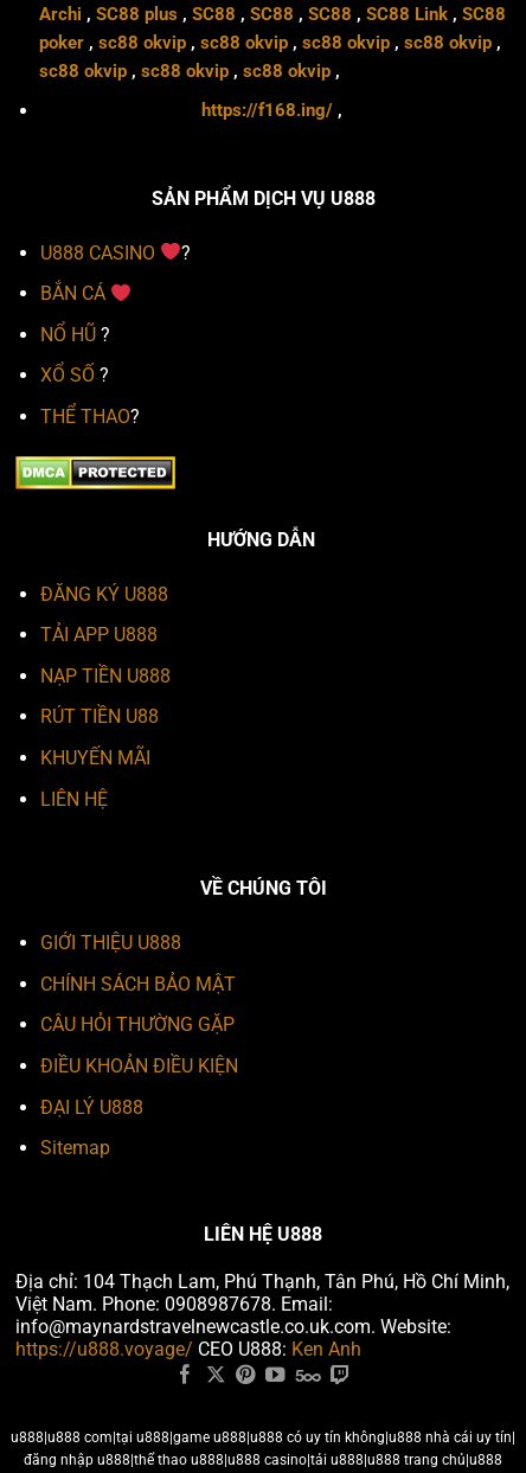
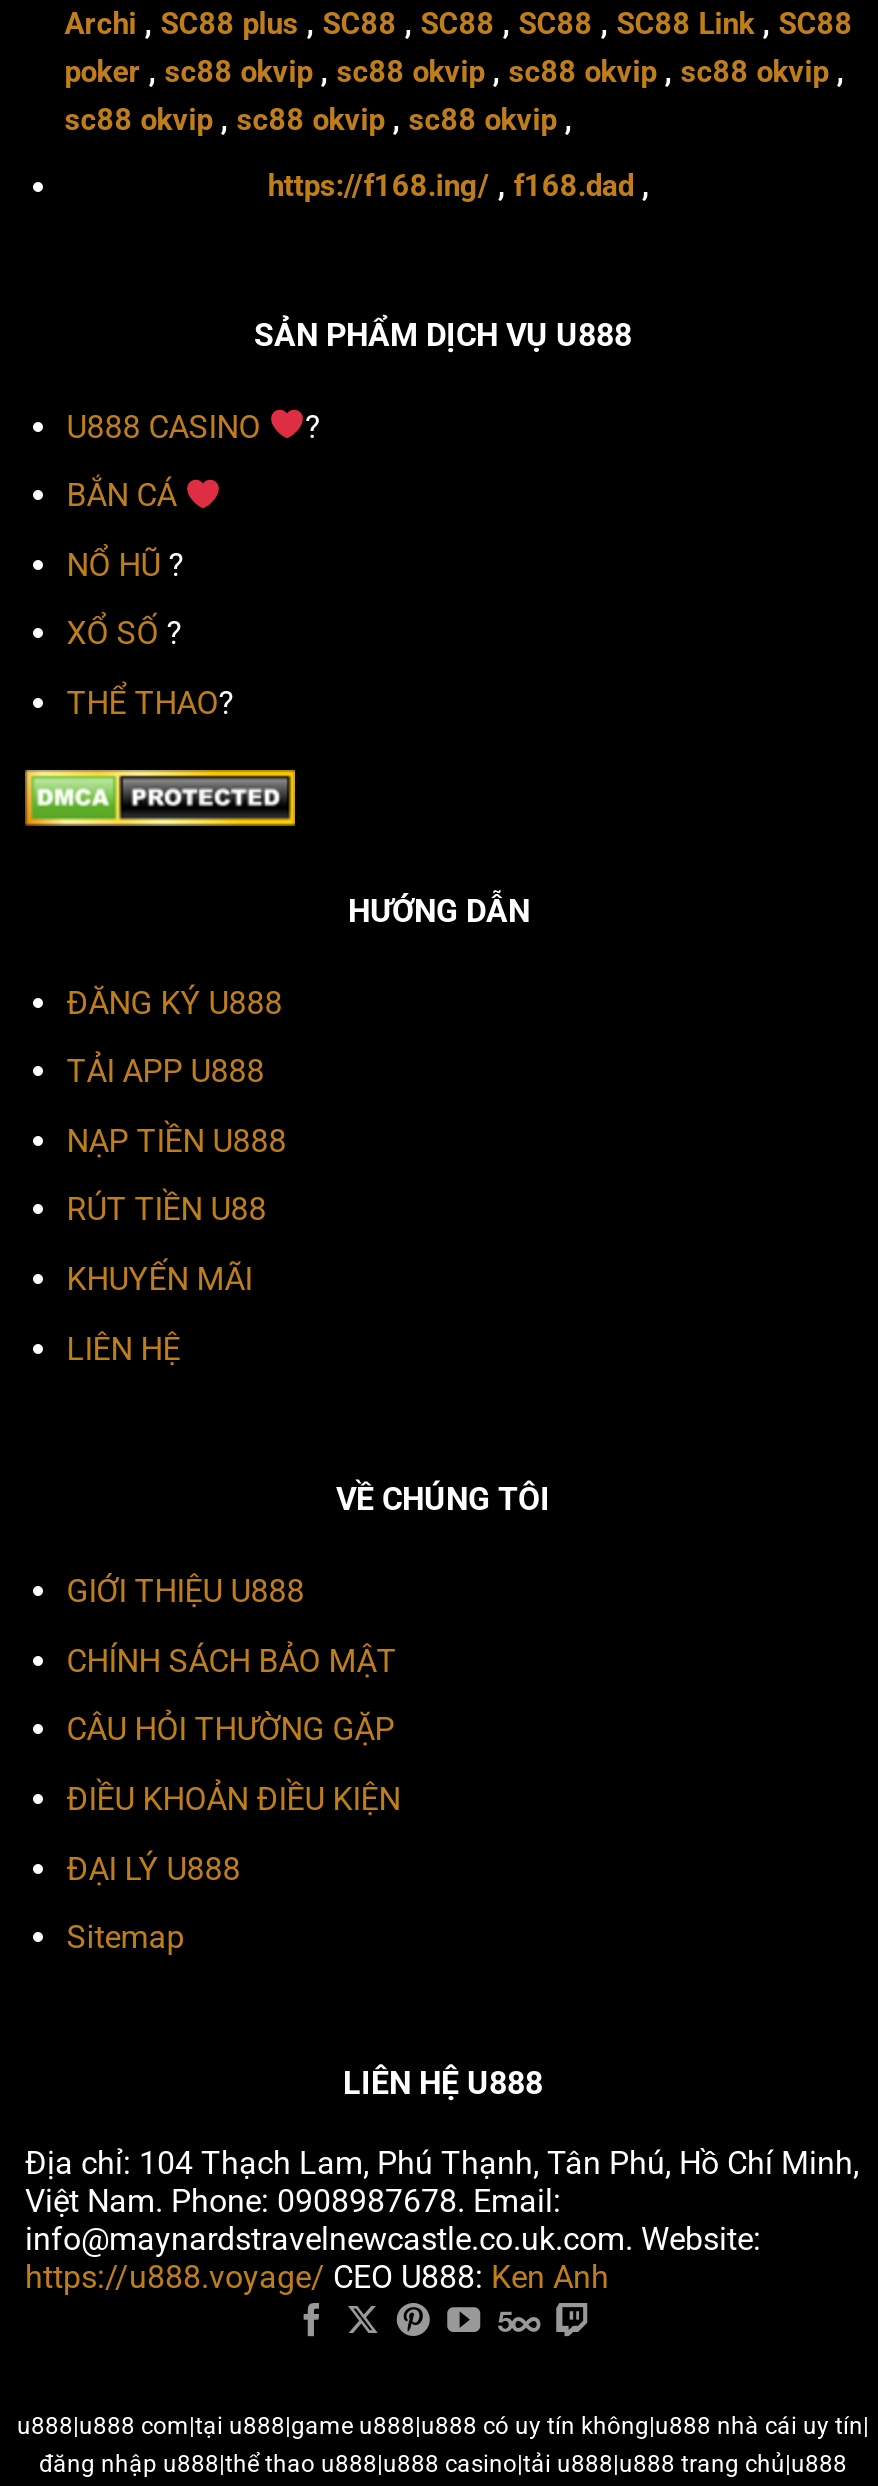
- https://f168.ing/,
+ https://f168.ing/, f168.dad,
